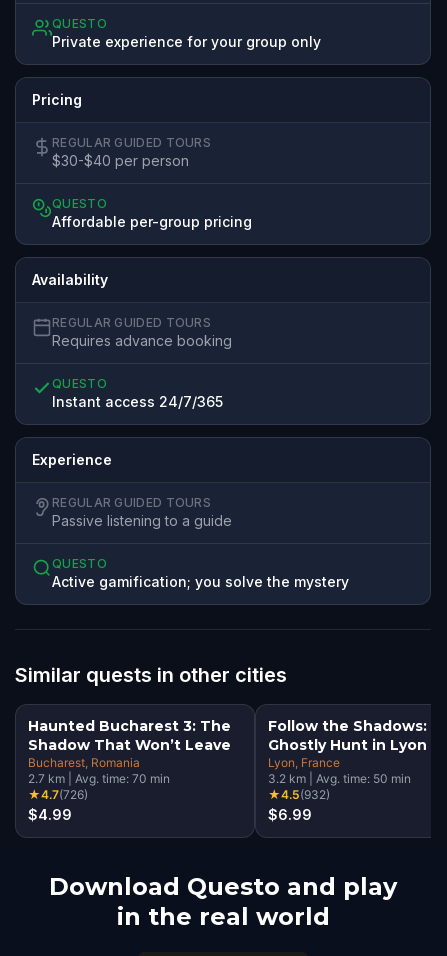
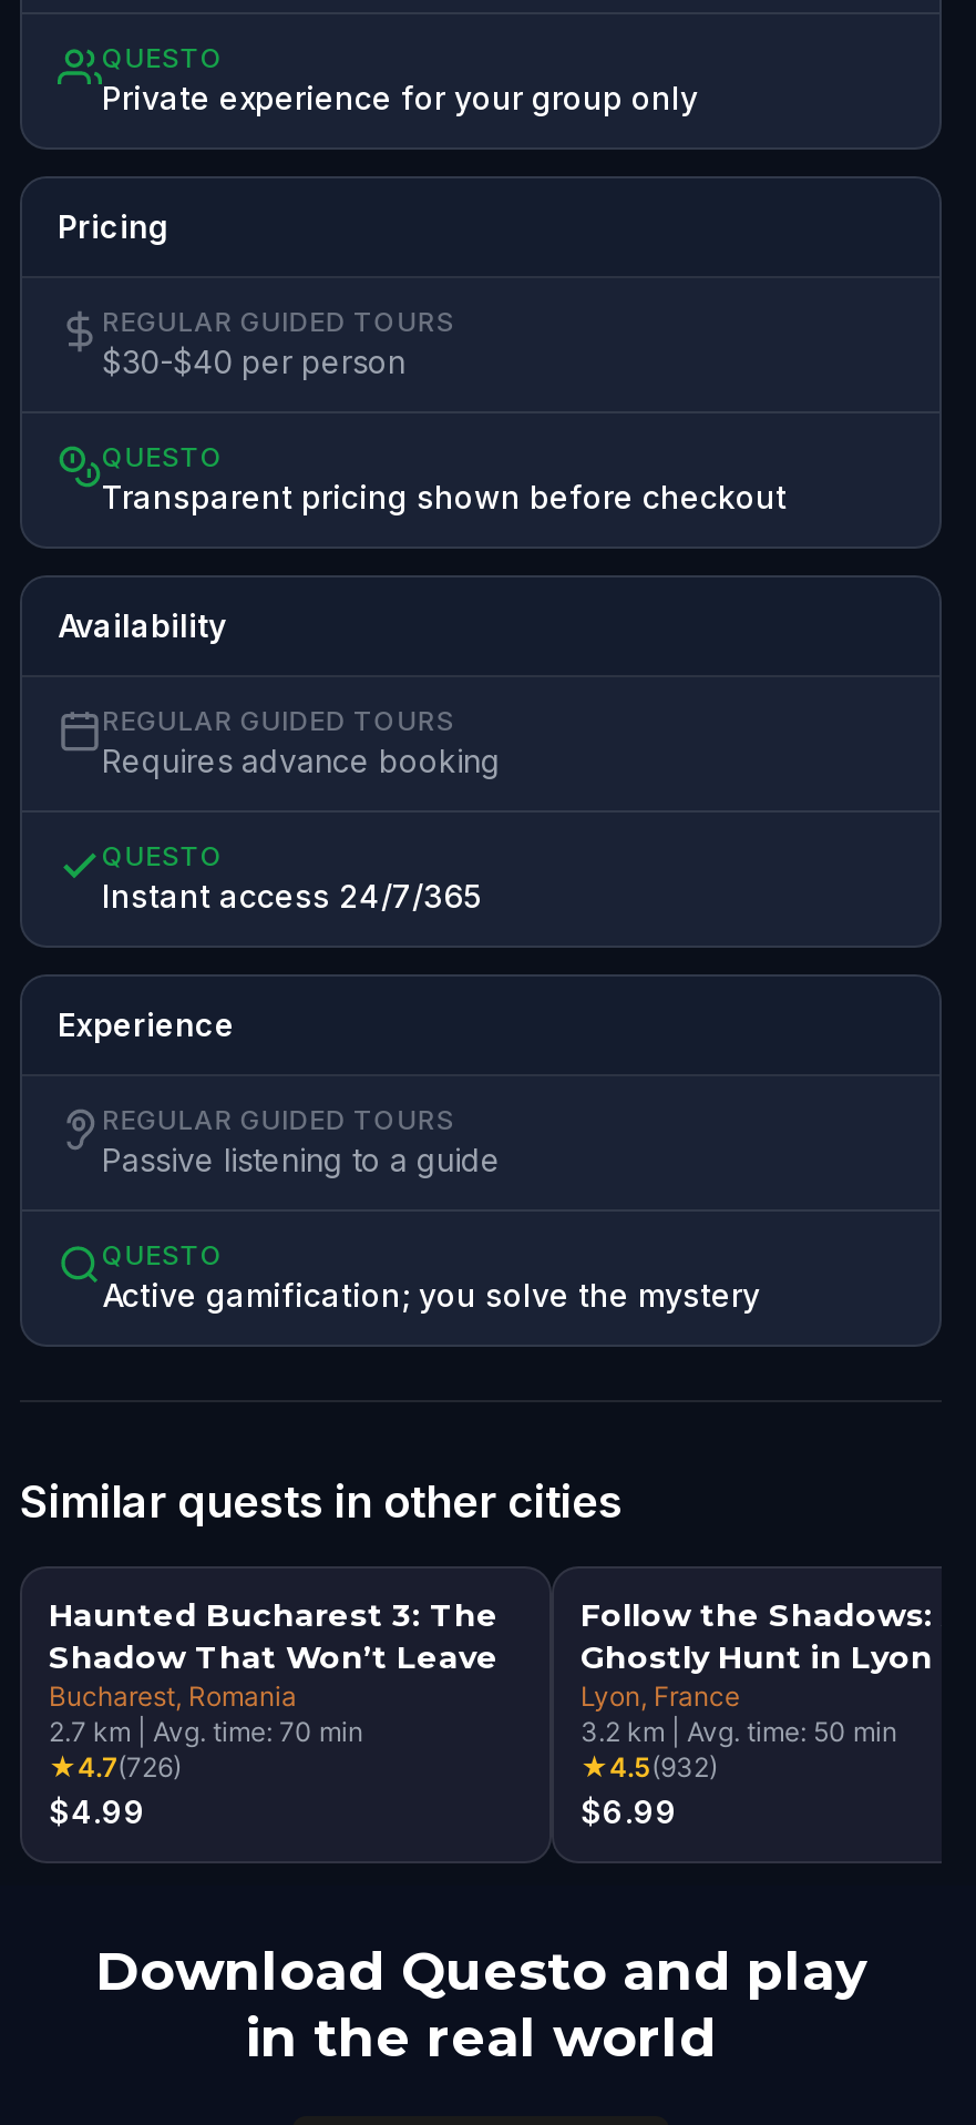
- Affordable per-group pricing
+ Transparent pricing shown before checkout
